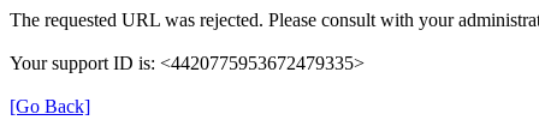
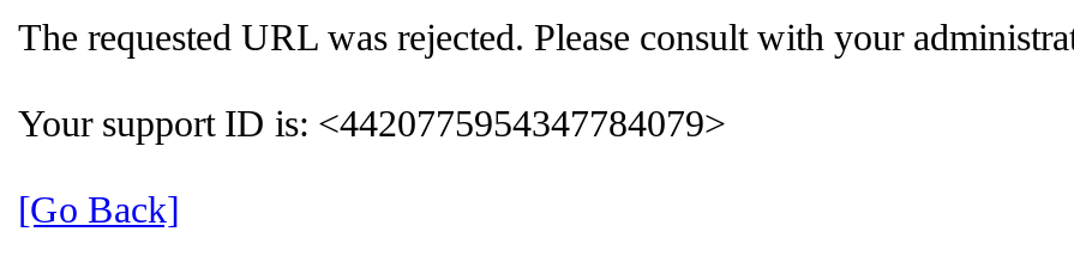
- Your support ID is: <4420775953672479335>
+ Your support ID is: <4420775954347784079>
